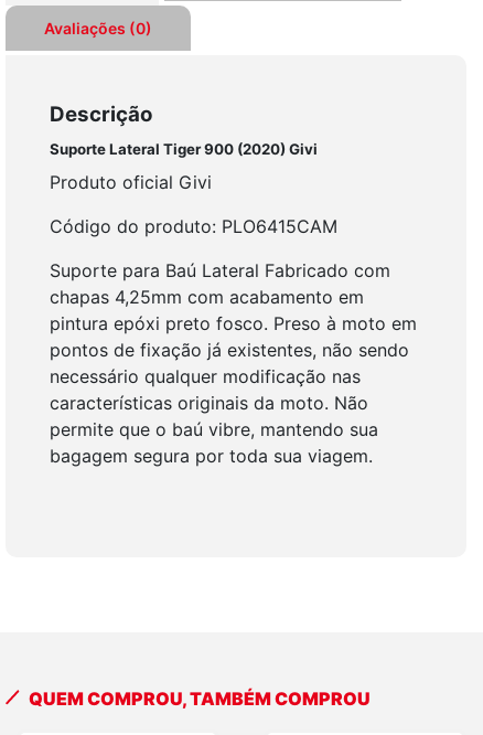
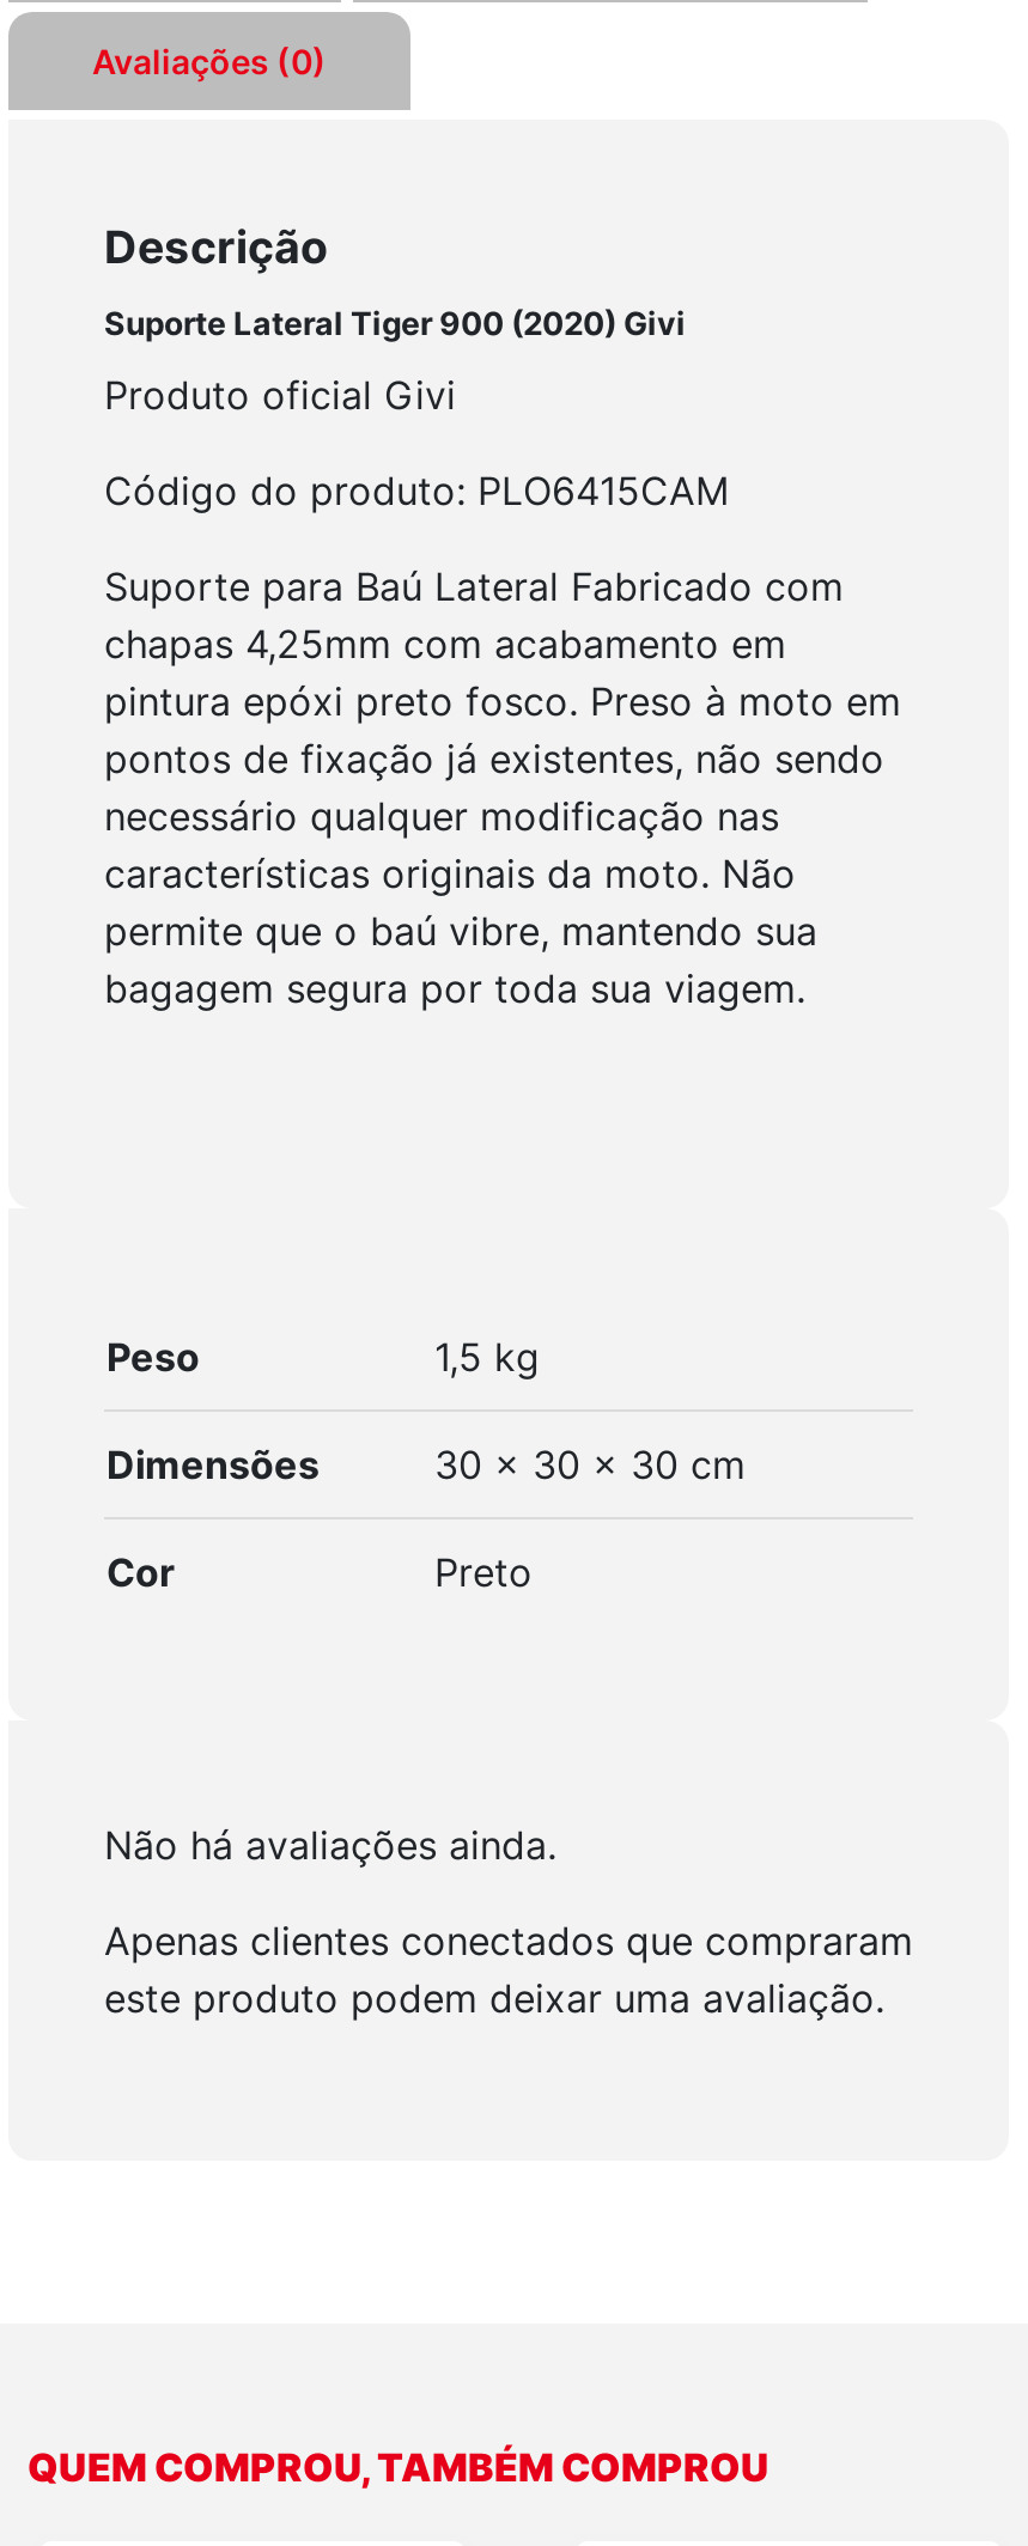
+ Não há avaliações ainda.
+ Apenas clientes conectados que compraram
+ este produto podem deixar uma avaliação.

+ Peso
+ 1,5 kg
+ Dimensões
+ 30 × 30 × 30 cm
+ Cor
+ Preto
